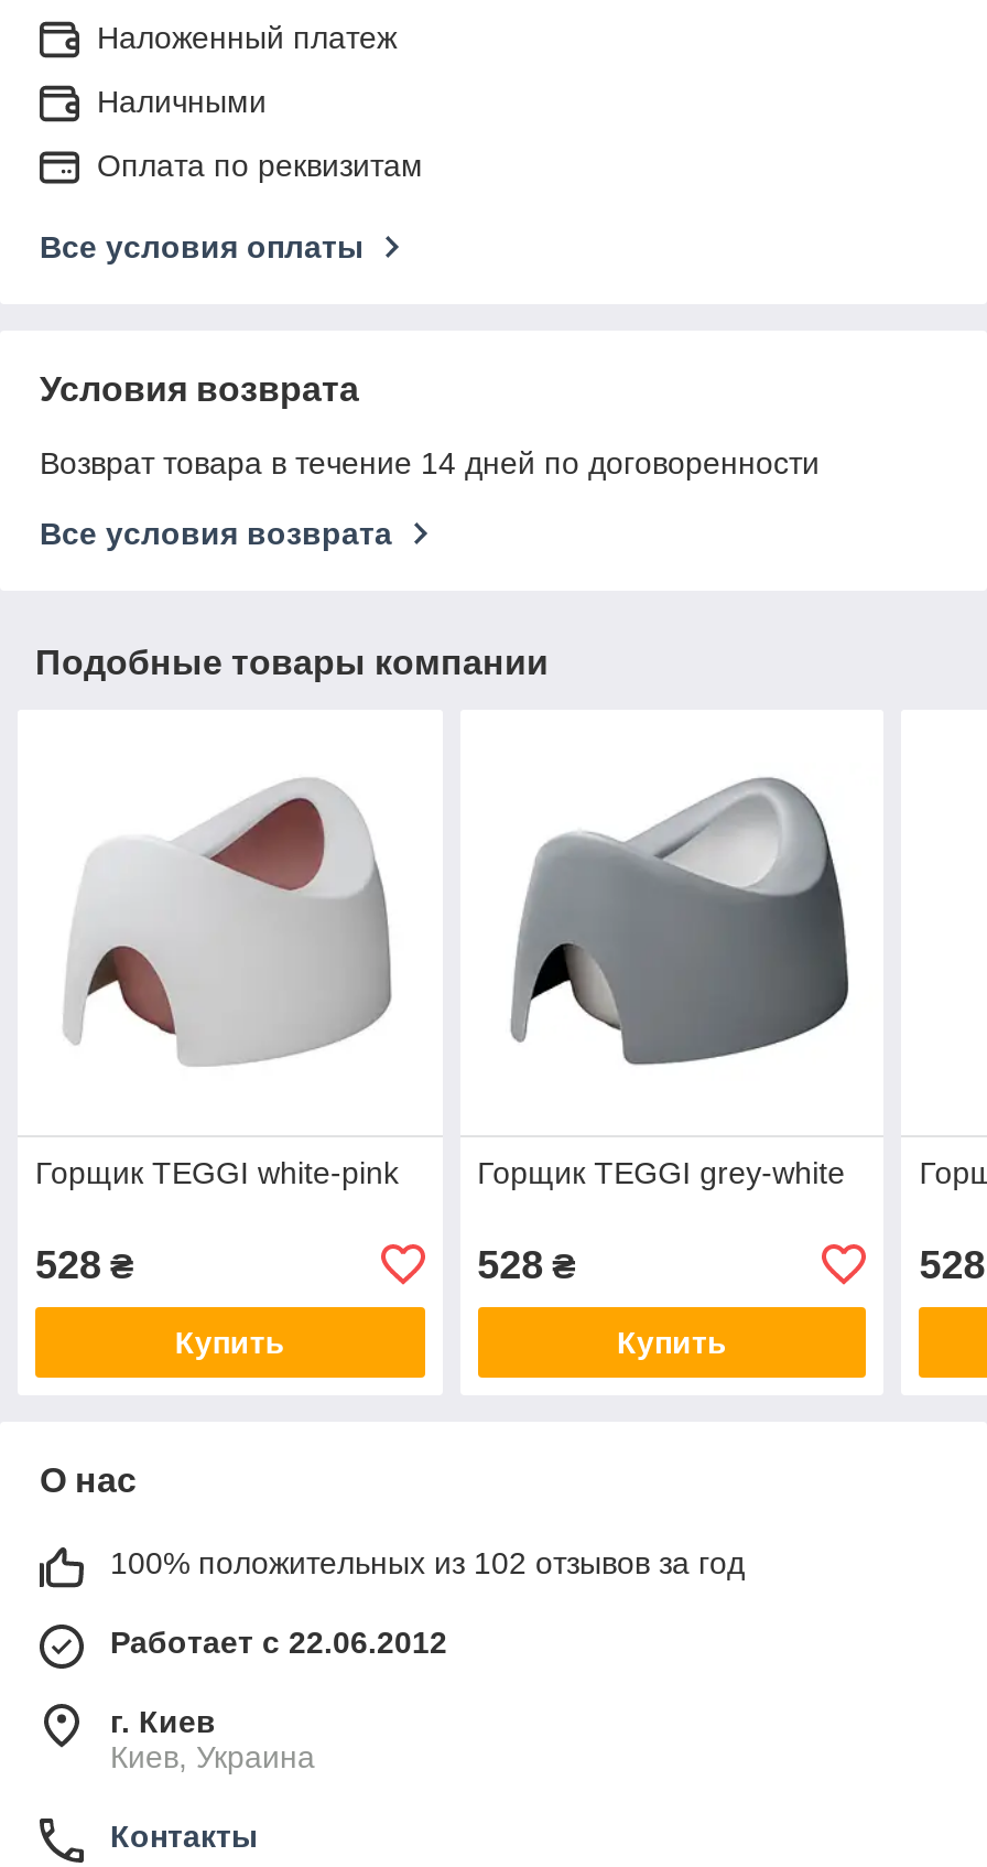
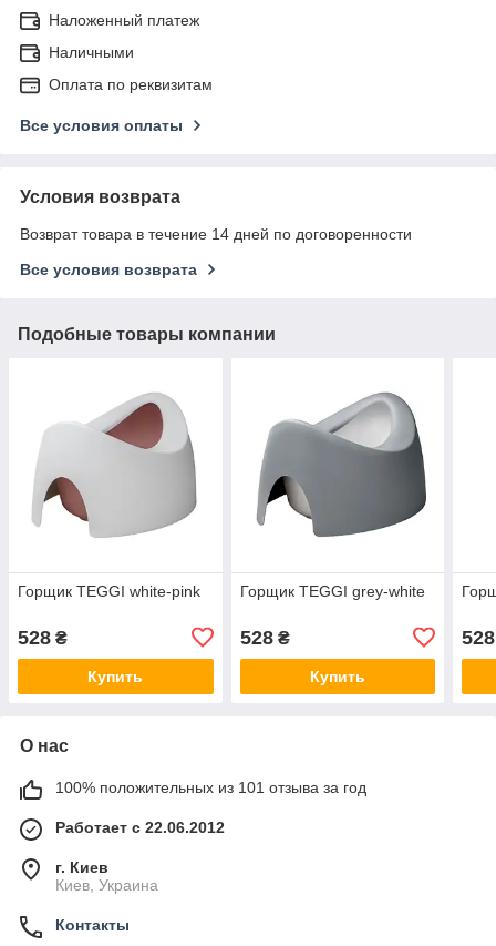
- 100% положительных из 102 отзывов за год
+ 100% положительных из 101 отзыва за год
